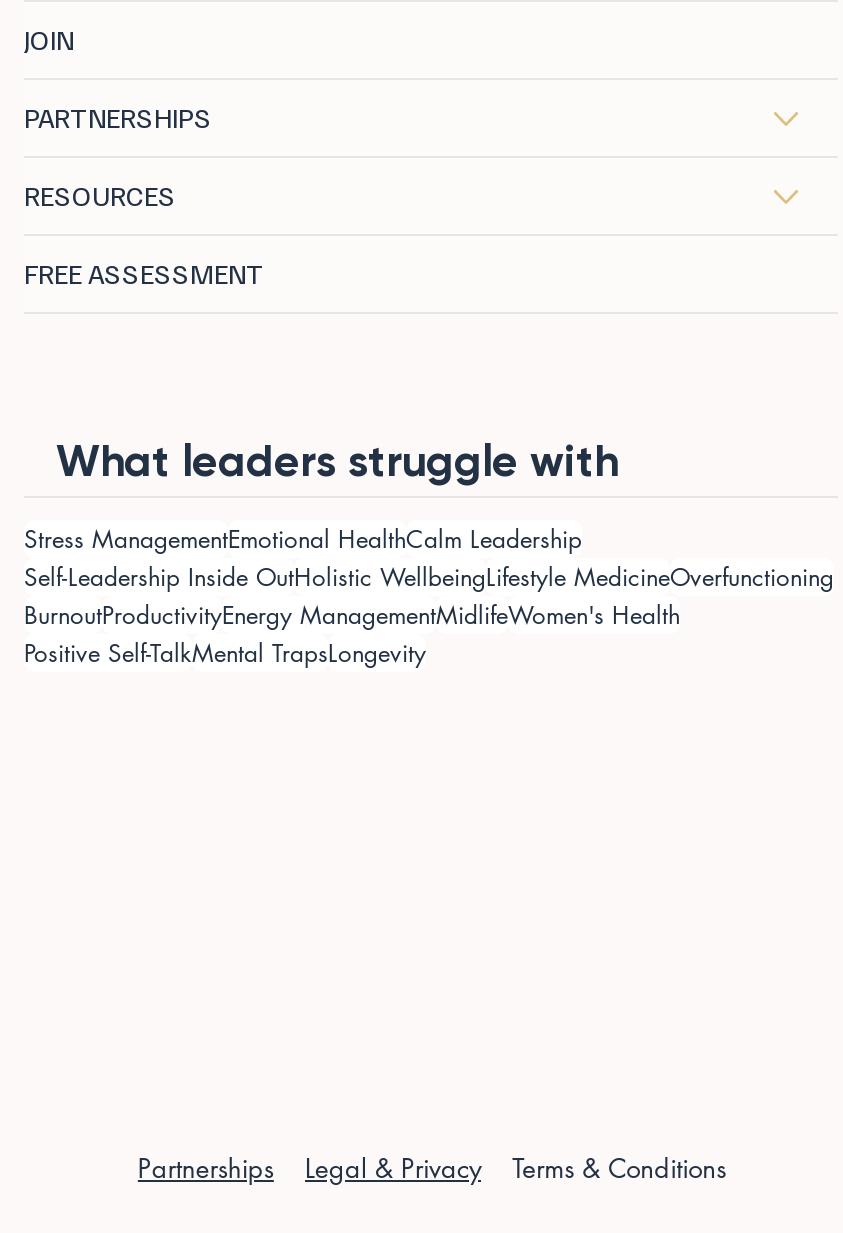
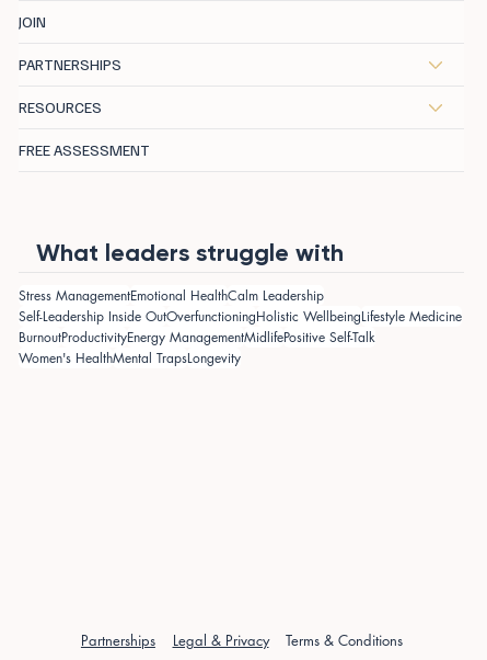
- Self-Leadership Inside OutHolistic WellbeingLifestyle MedicineOverfunctioning
+ Self-Leadership Inside OutOverfunctioningHolistic WellbeingLifestyle Medicine

- BurnoutProductivityEnergy ManagementMidlifeWomen's Health
+ BurnoutProductivityEnergy ManagementMidlifePositive Self-Talk

- Positive Self-TalkMental TrapsLongevity
+ Women's HealthMental TrapsLongevity
